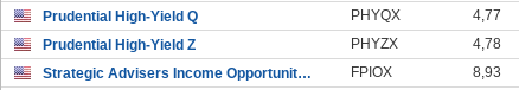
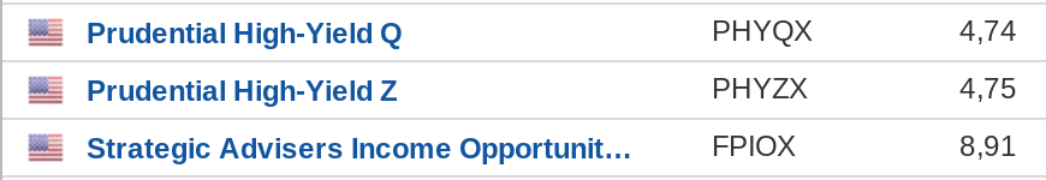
- 4,77
+ 4,74

- 4,78
+ 4,75

- 8,93
+ 8,91
